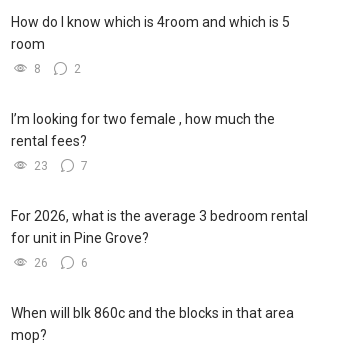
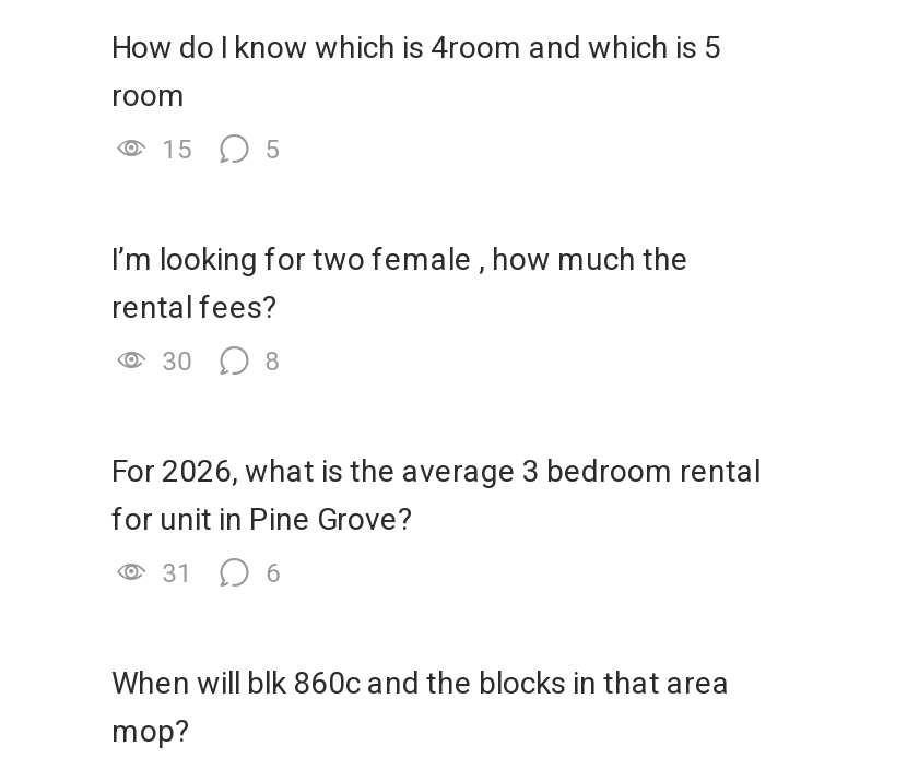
- 8
+ 15

- 2
+ 5

- 23
+ 30

- 7
+ 8

- 26
+ 31
